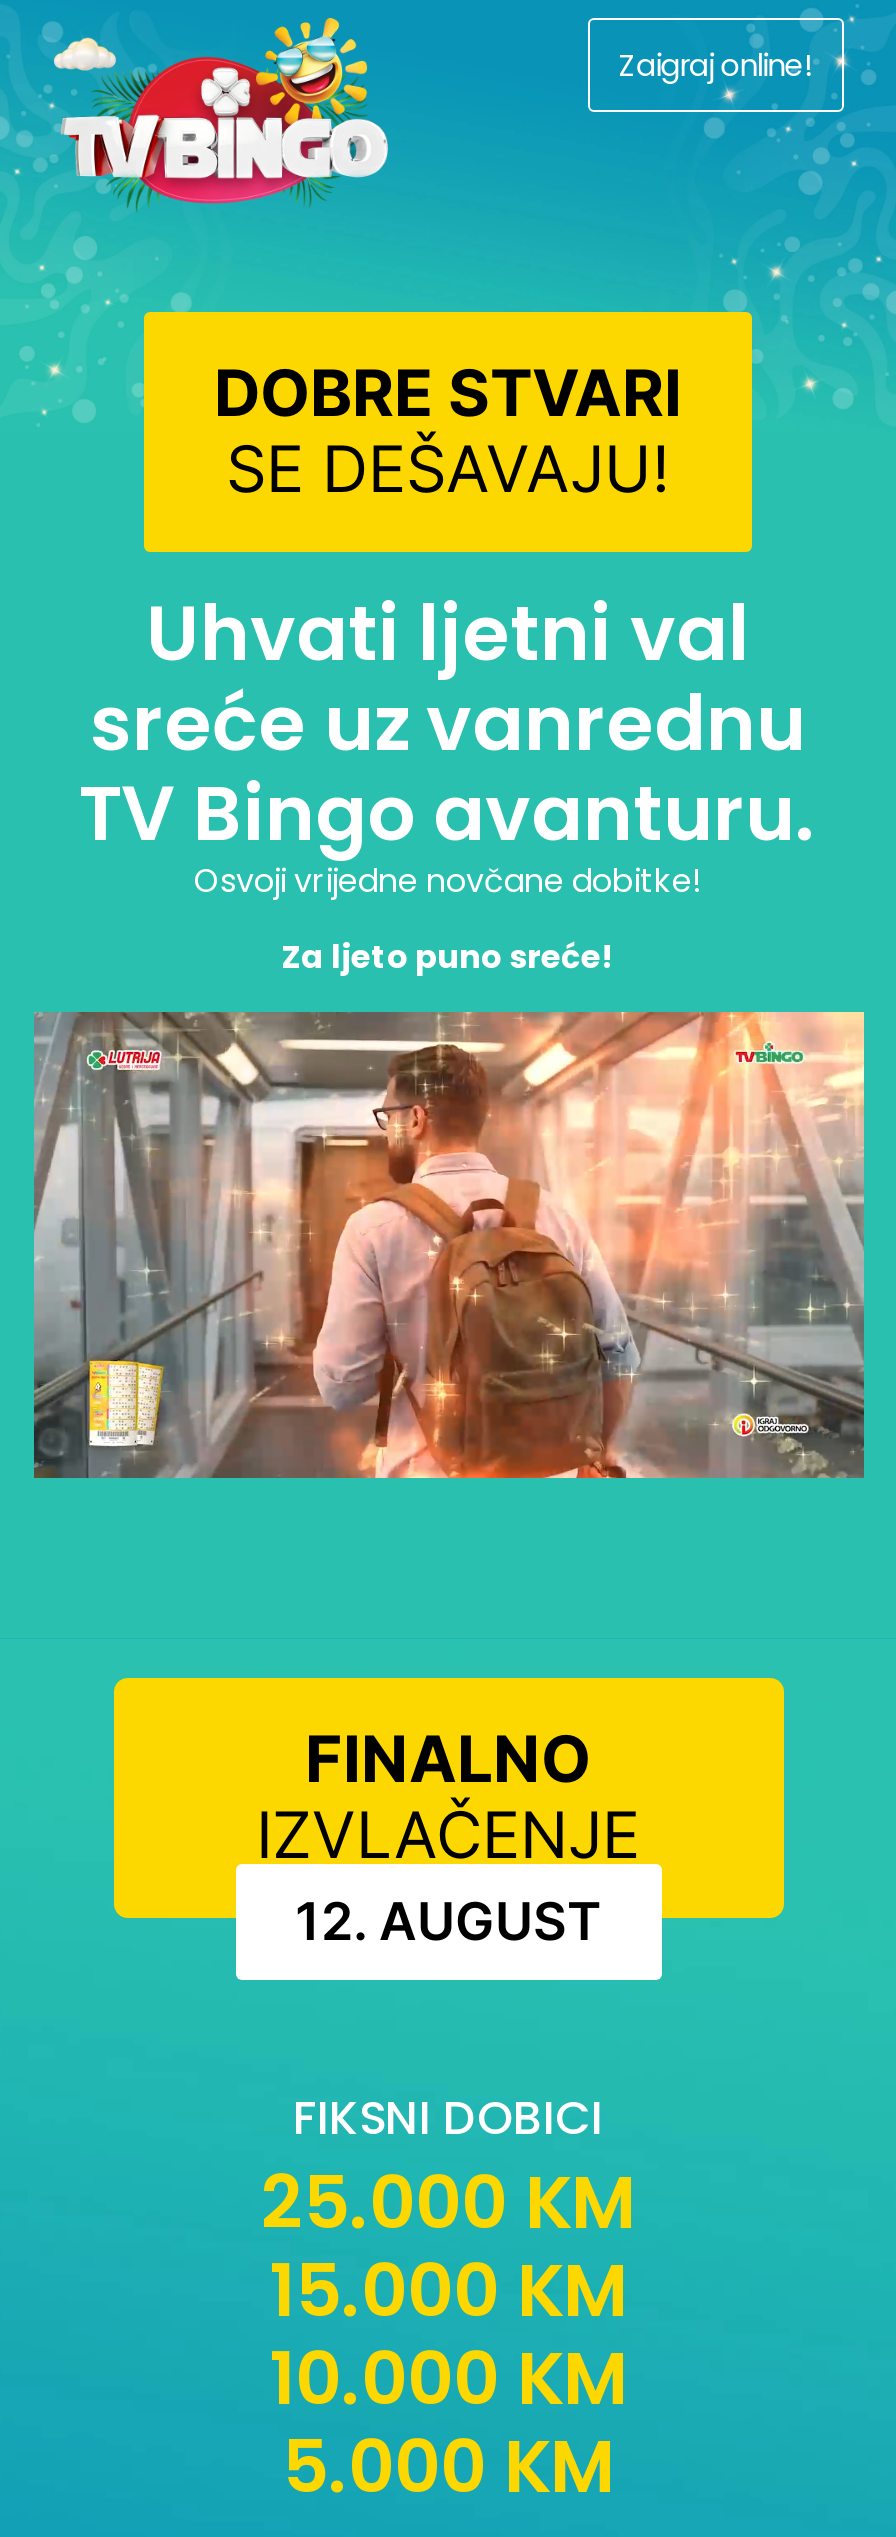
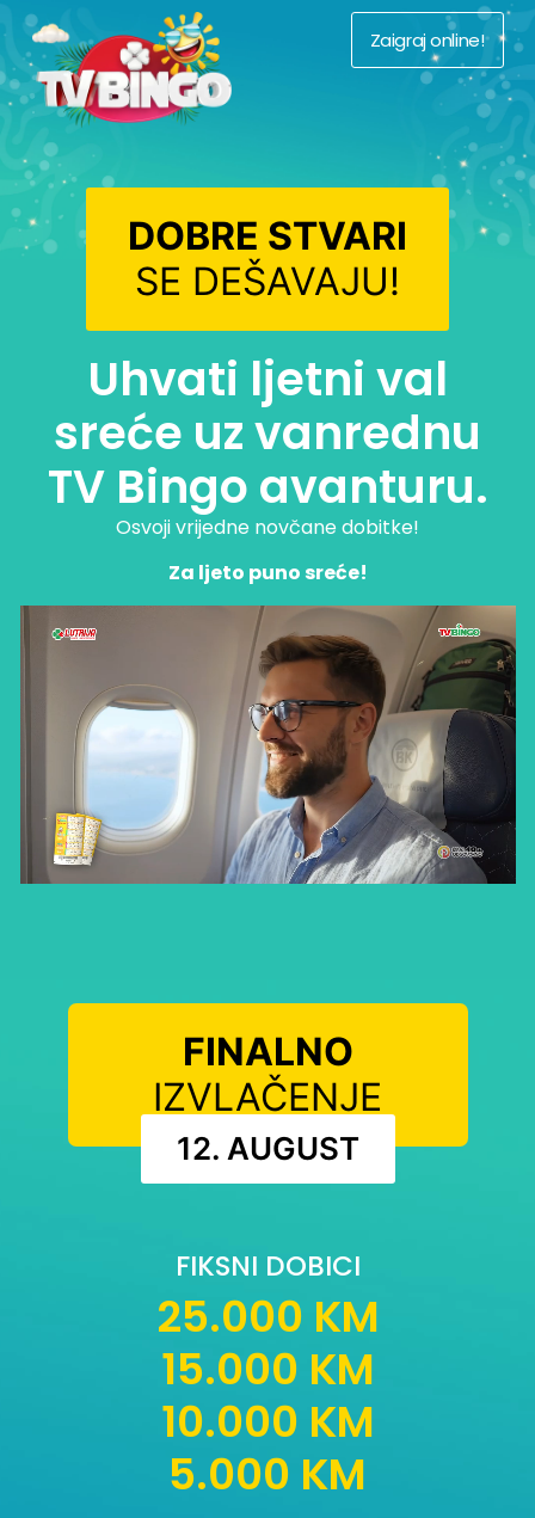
- [image]
+ [image]
